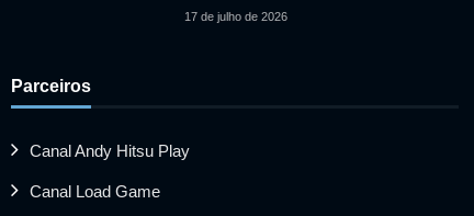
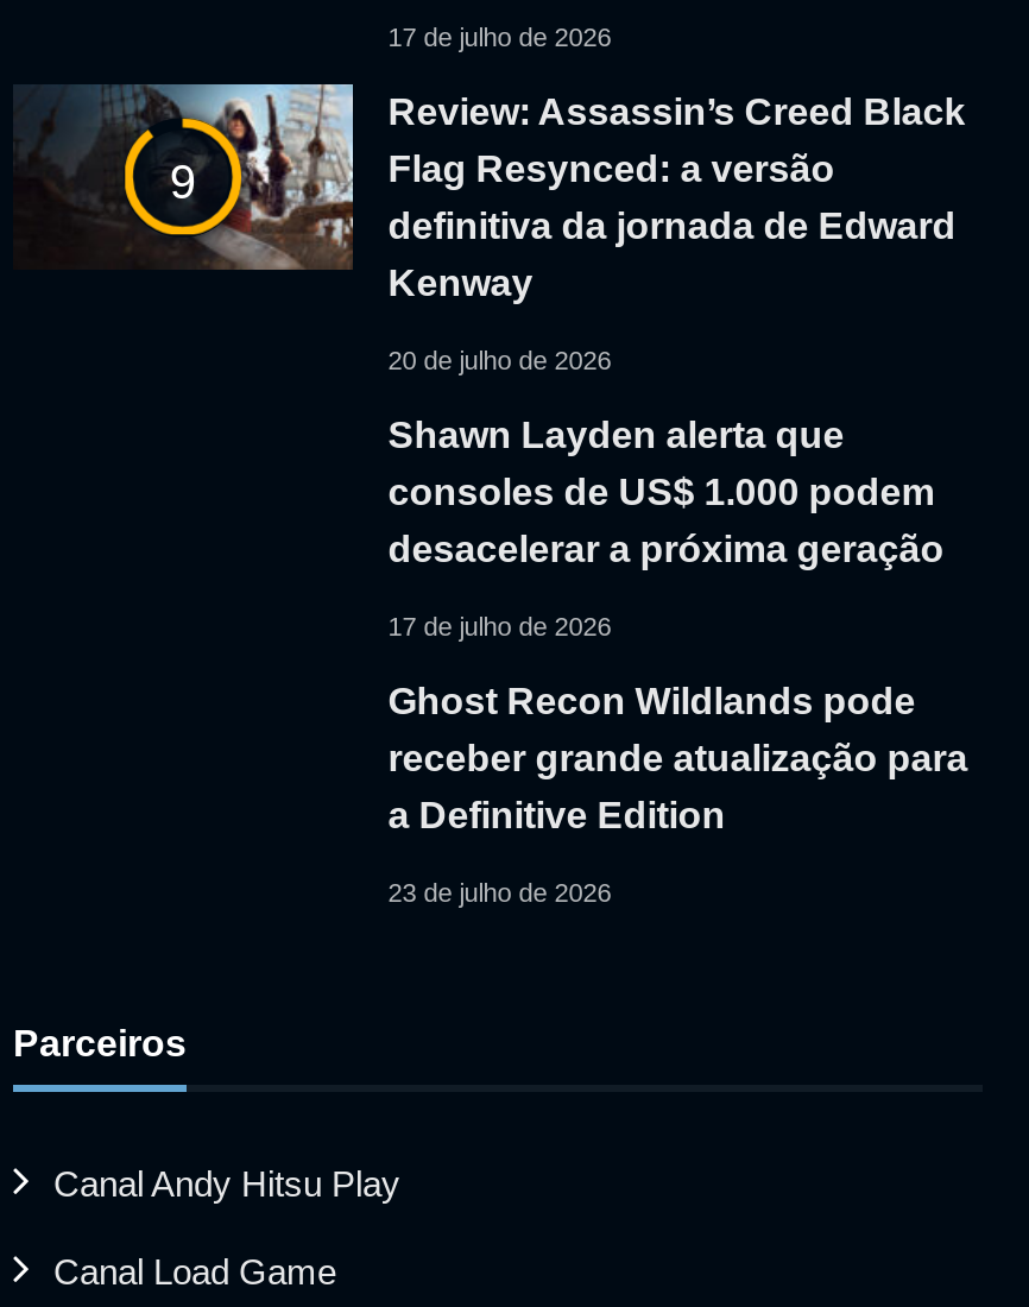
+ [image]
+ 9

+ Review: Assassin’s Creed Black
+ Flag Resynced: a versão
+ definitiva da jornada de Edward
+ Kenway
+ 20 de julho de 2026
+ Shawn Layden alerta que
+ consoles de US$ 1.000 podem
+ desacelerar a próxima geração
+ 17 de julho de 2026
+ Ghost Recon Wildlands pode
+ receber grande atualização para
+ a Definitive Edition
+ 23 de julho de 2026
